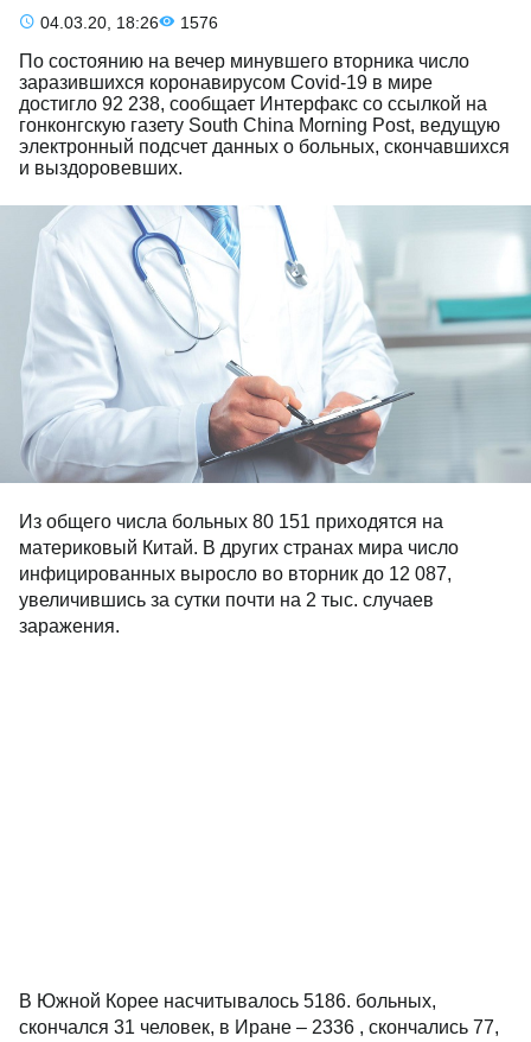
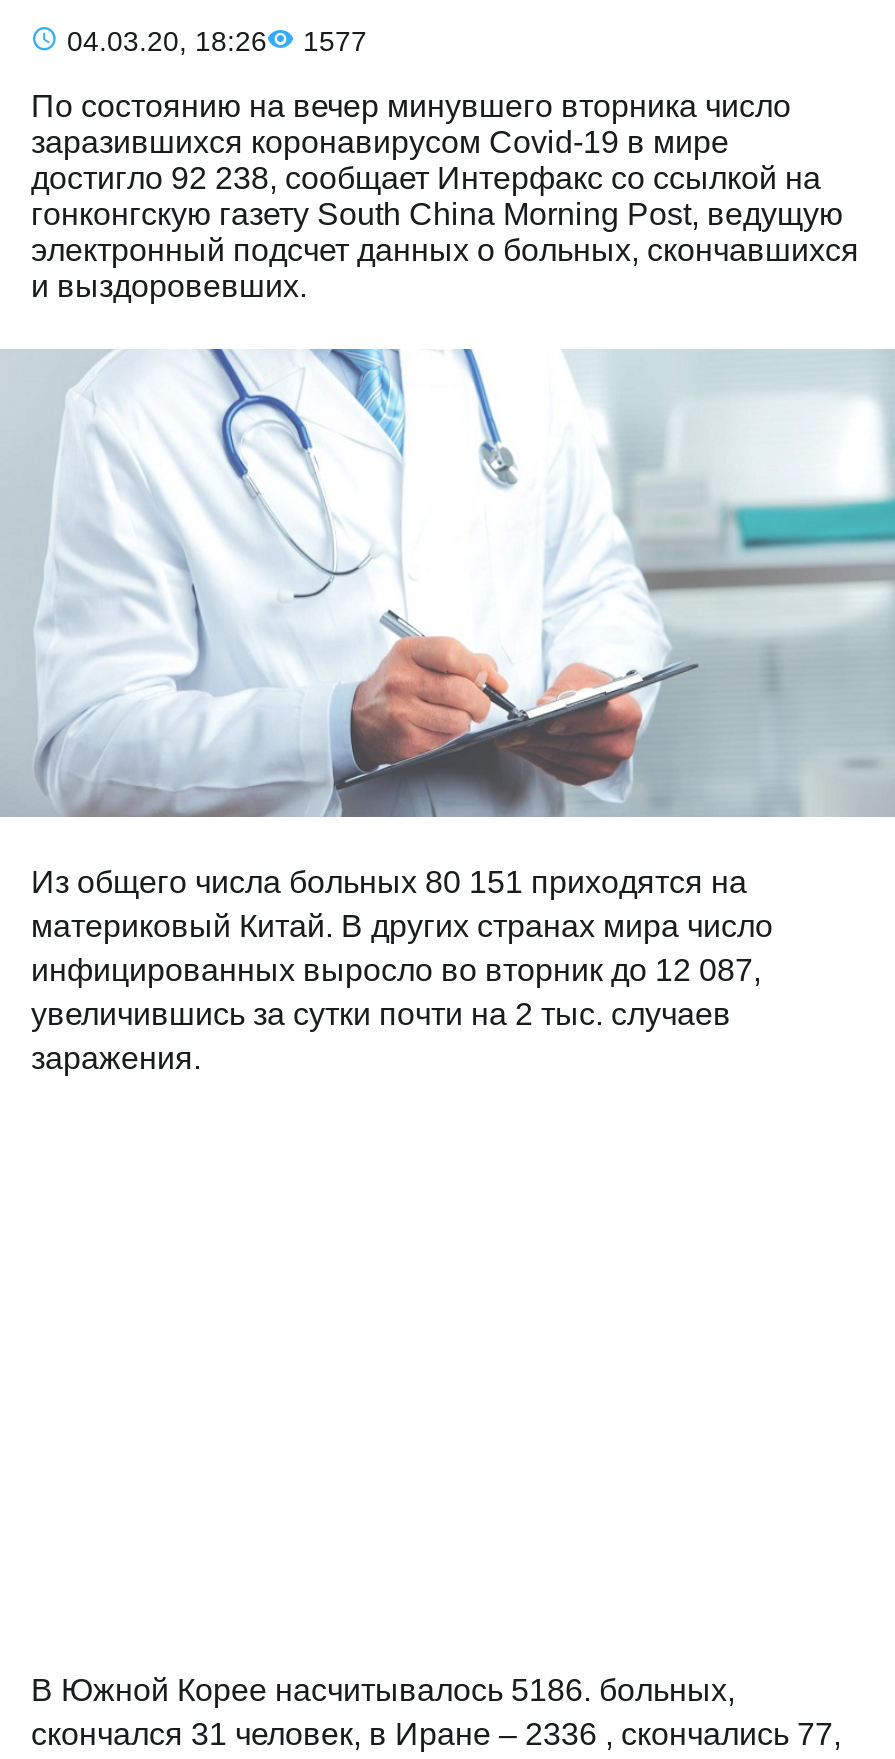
- 04.03.20, 18:26 1576
+ 04.03.20, 18:26 1577
